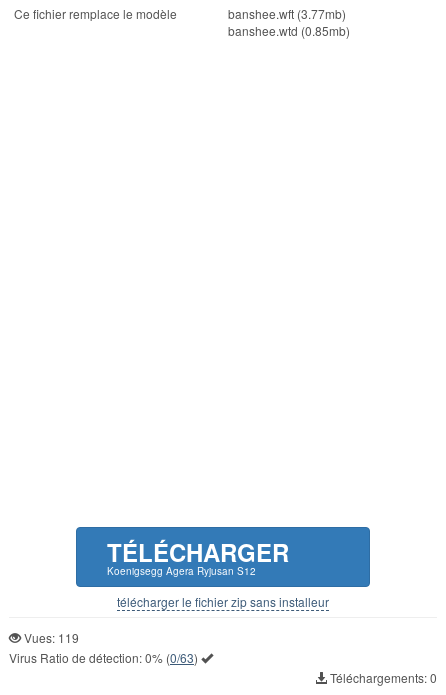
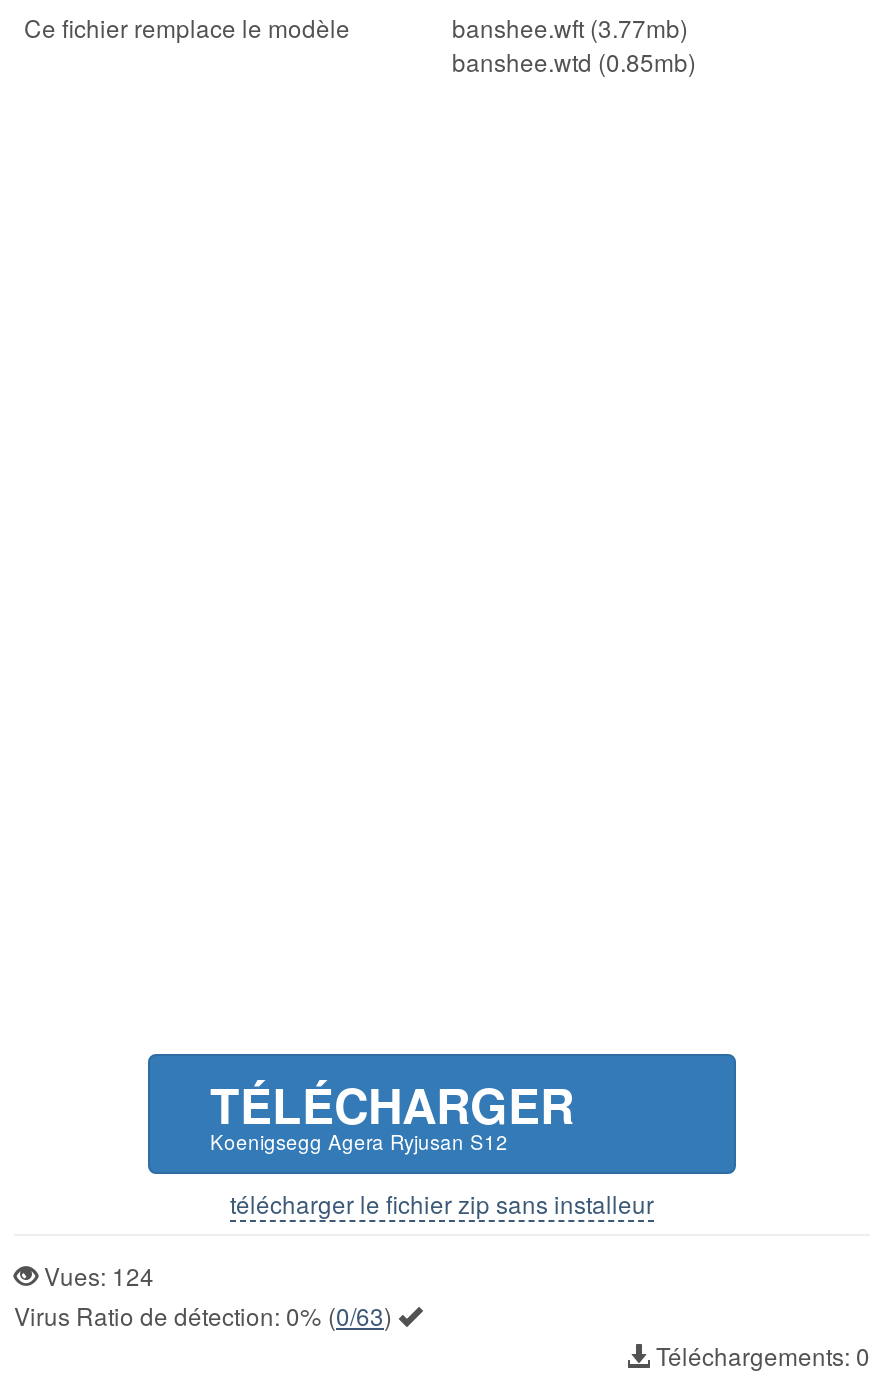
- Vues: 119
+ Vues: 124
